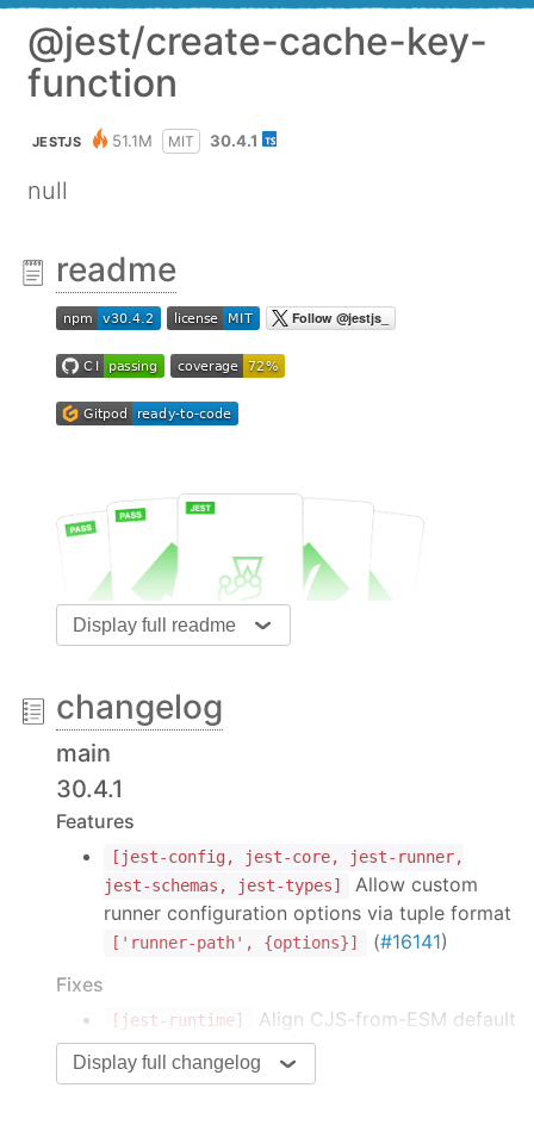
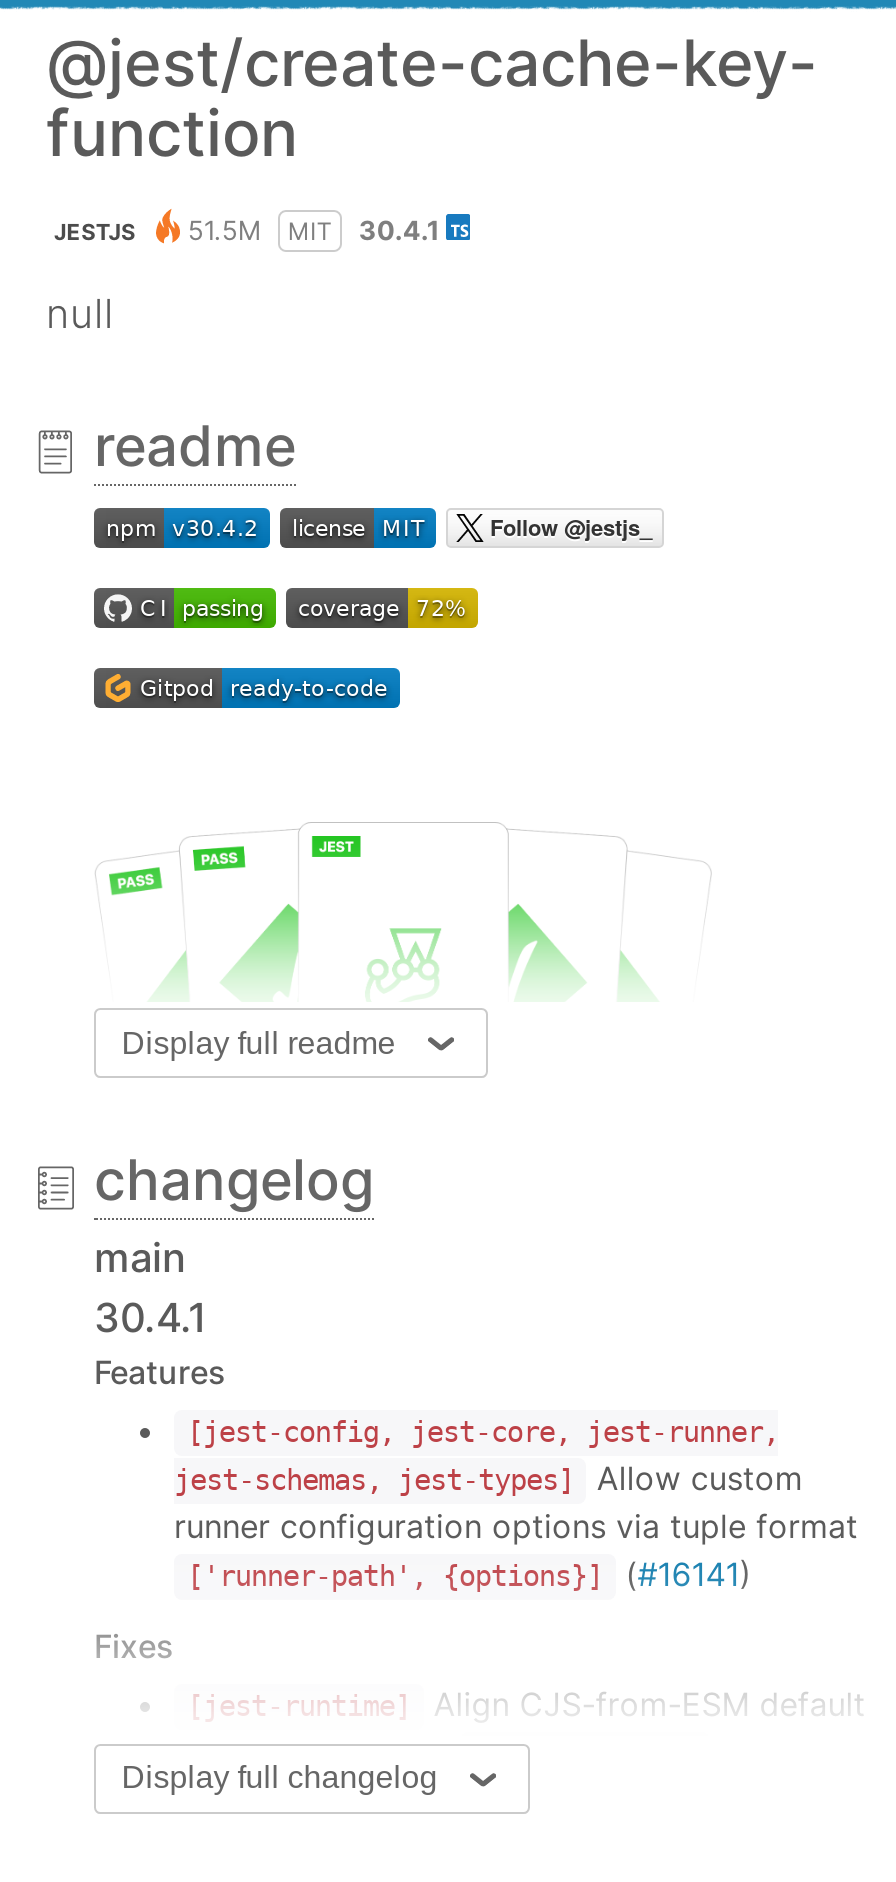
- JESTJS 51.1M MIT 30.4.1
+ JESTJS 51.5M MIT 30.4.1
